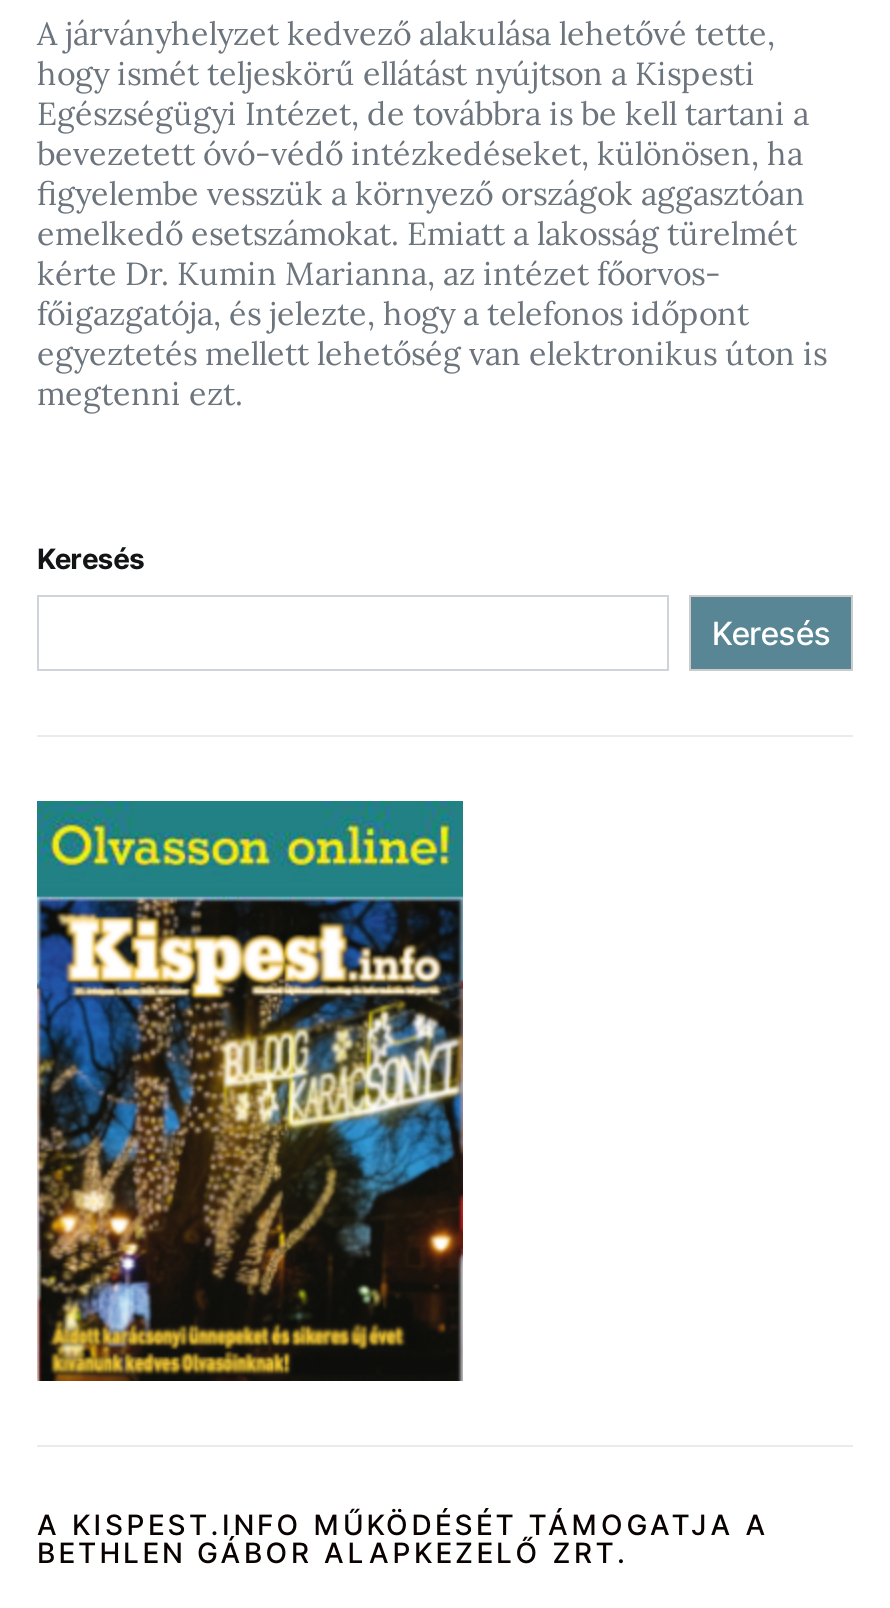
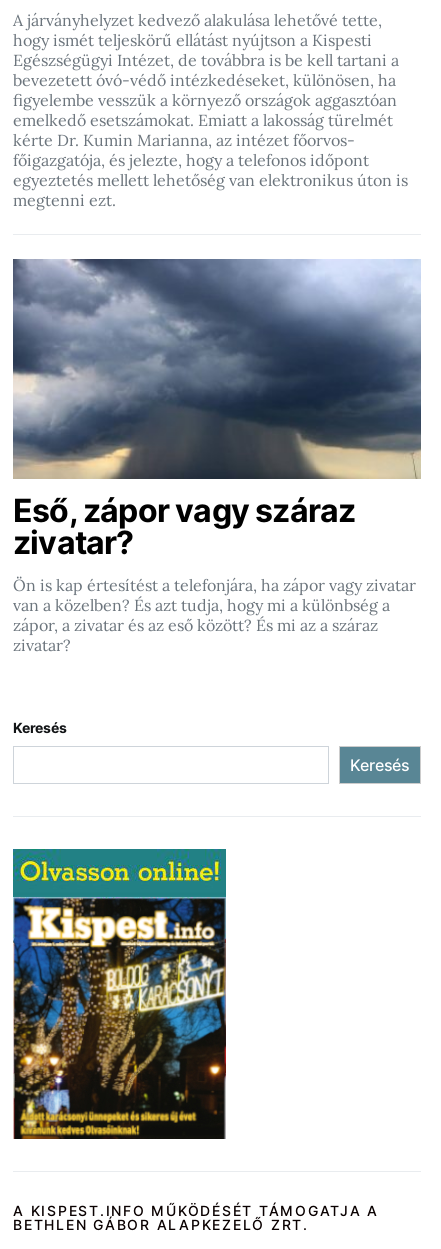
+ [image]
+ Eső, zápor vagy száraz
+ zivatar?
+ Ön is kap értesítést a telefonjára, ha zápor vagy zivatar
+ van a közelben? És azt tudja, hogy mi a különbség a
+ zápor, a zivatar és az eső között? És mi az a száraz
+ zivatar?
